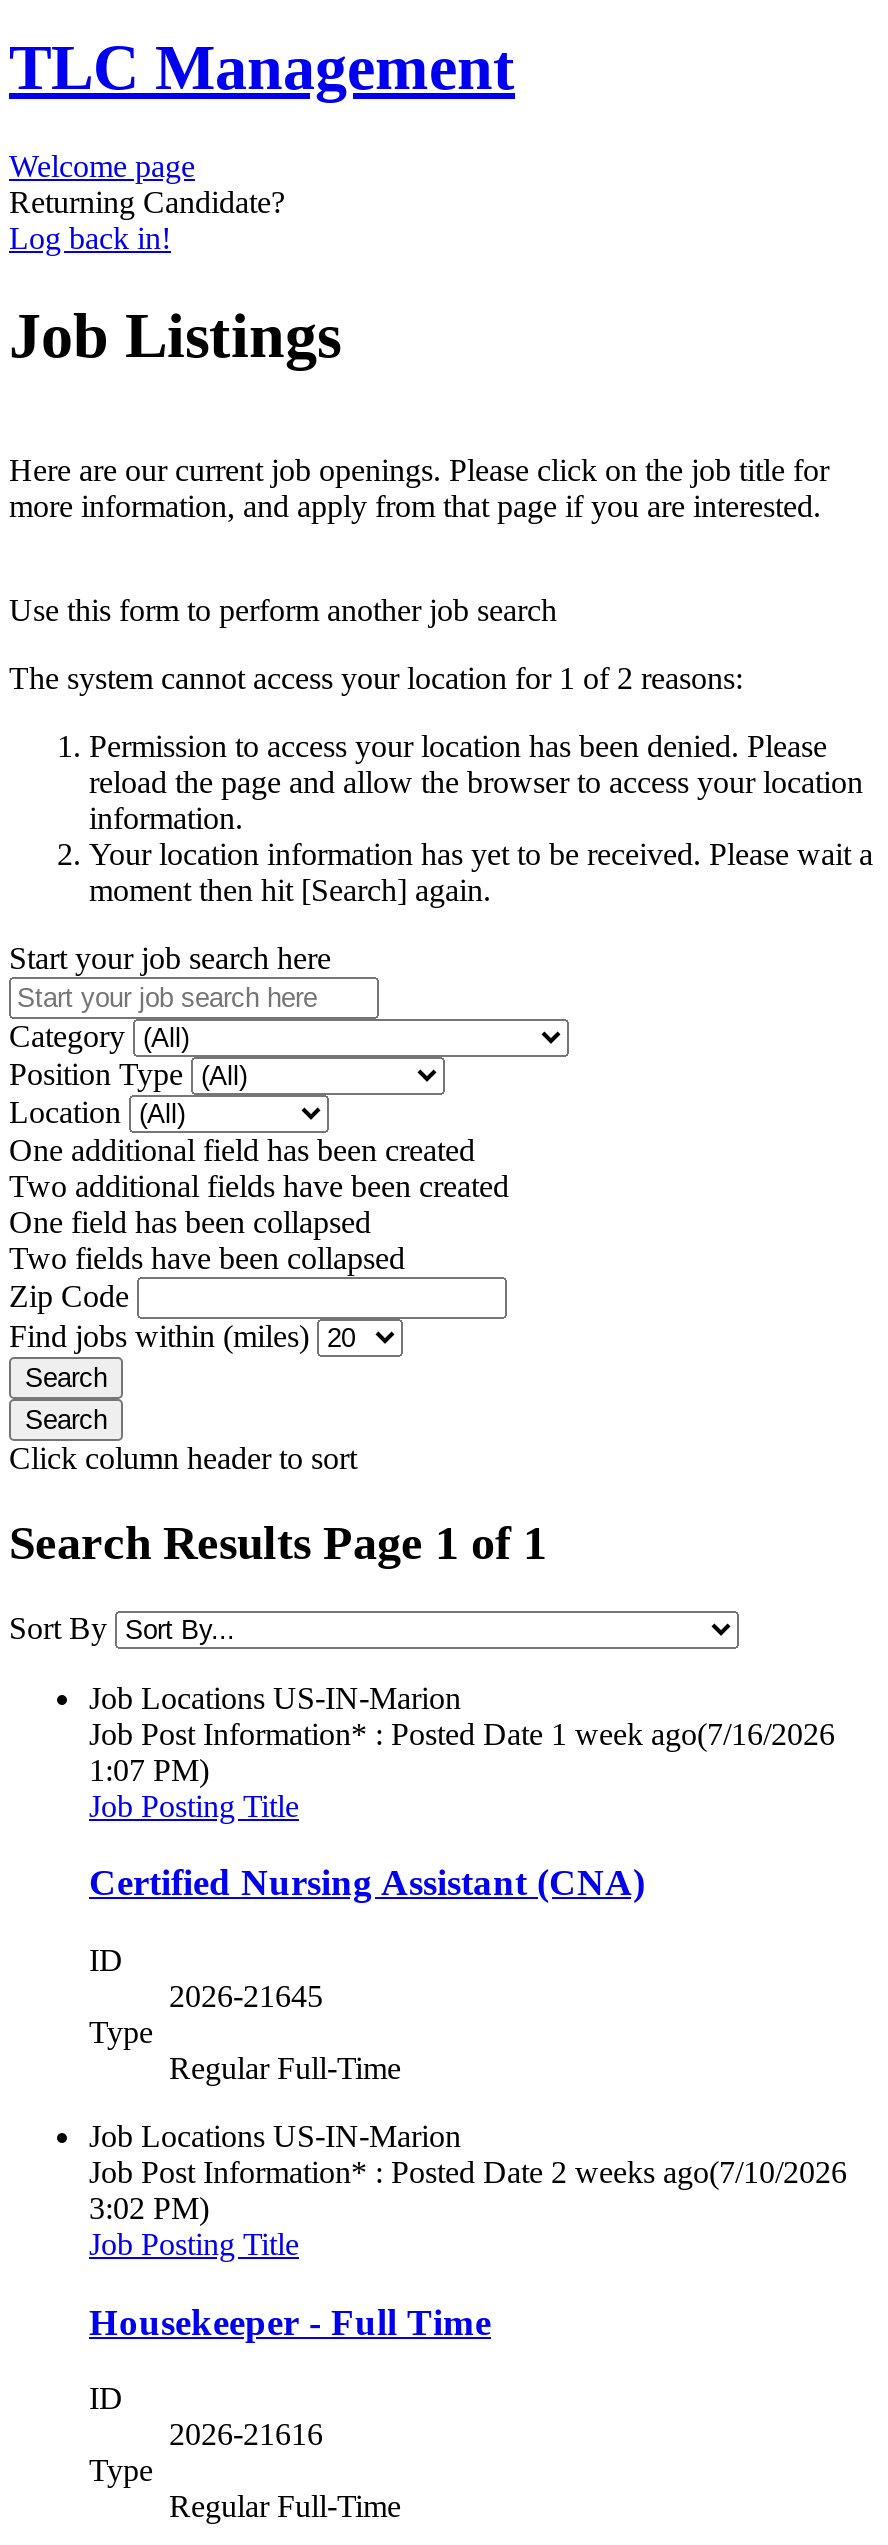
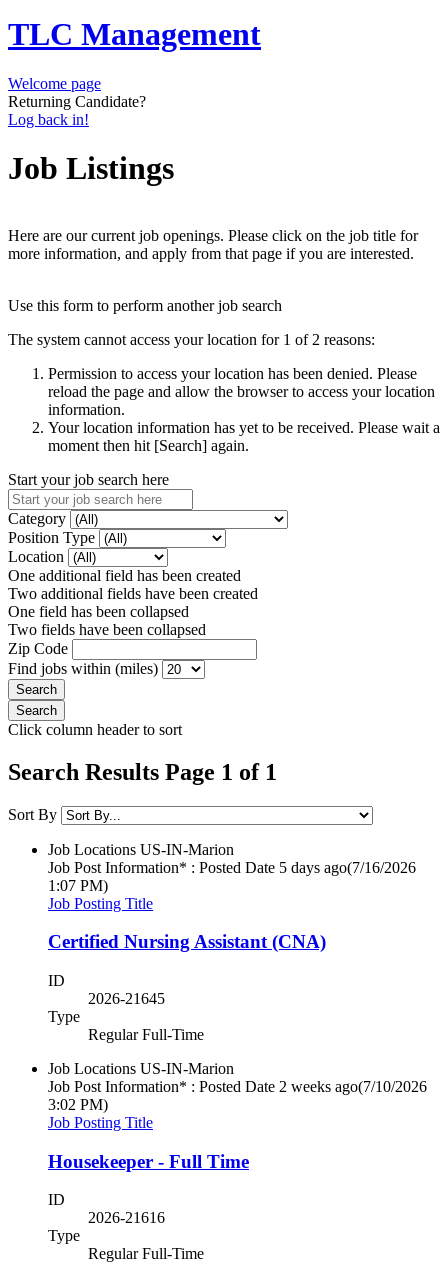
- Job Post Information* : Posted Date 1 week ago(7/16/2026
+ Job Post Information* : Posted Date 5 days ago(7/16/2026
